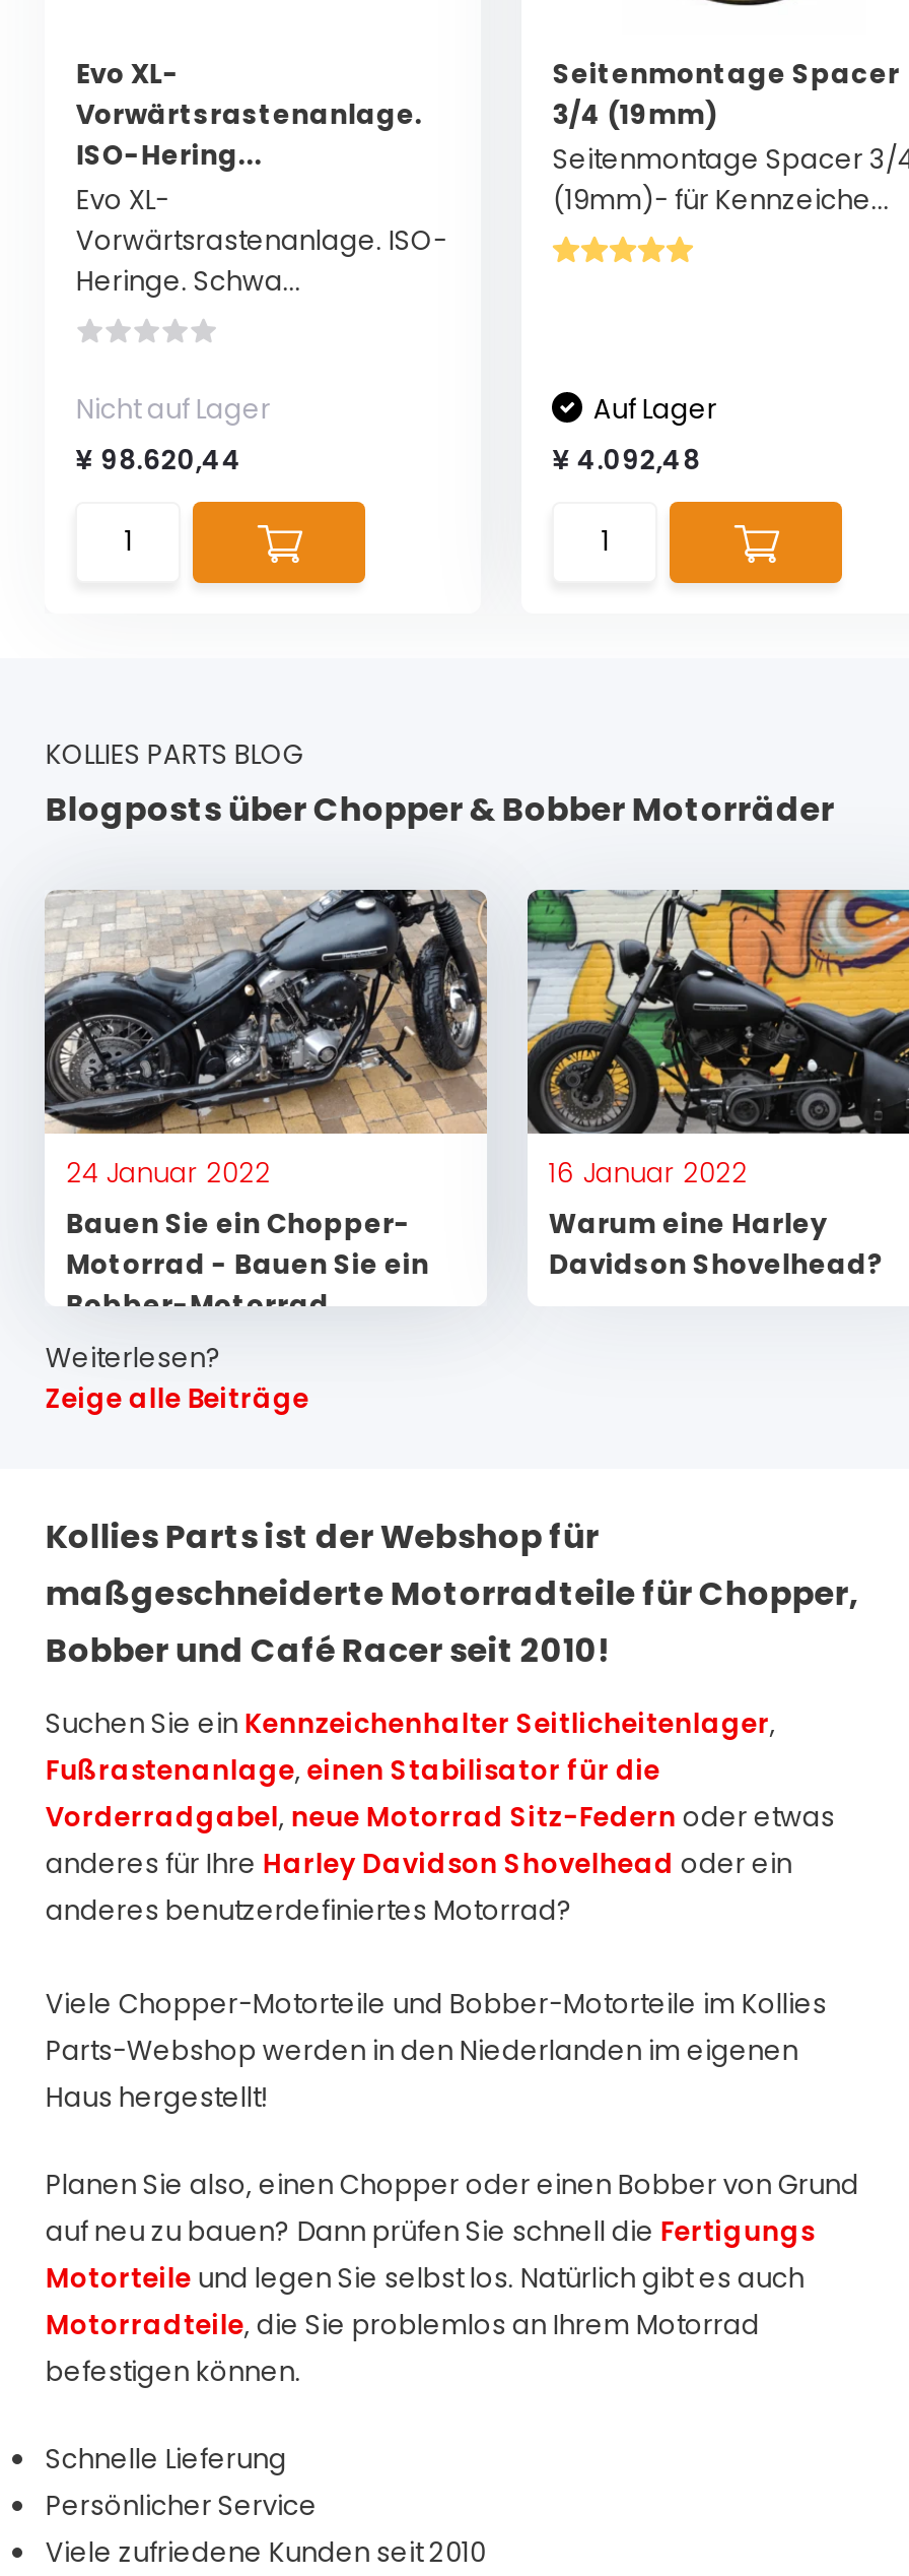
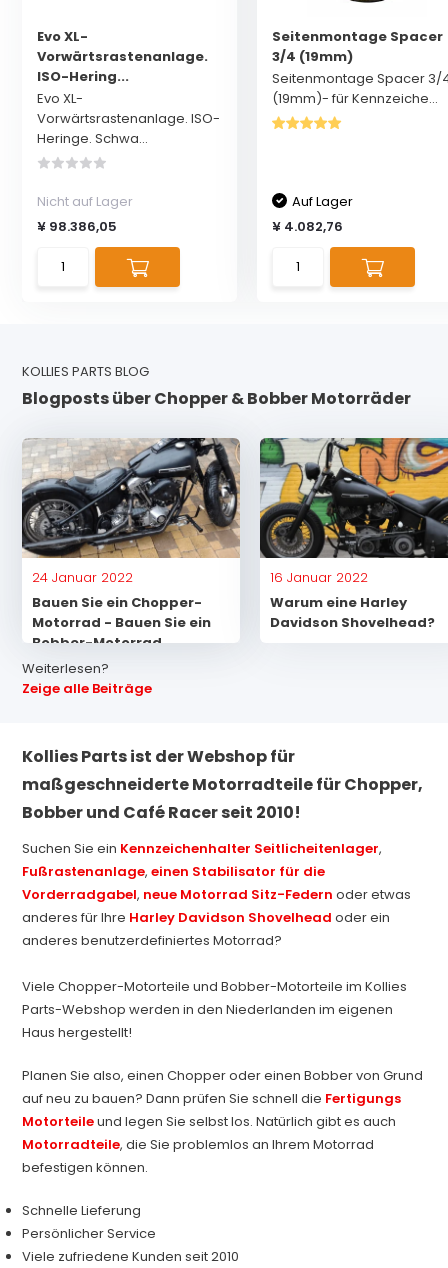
- ¥ 98.620,44
+ ¥ 98.386,05

- ¥ 4.092,48
+ ¥ 4.082,76
